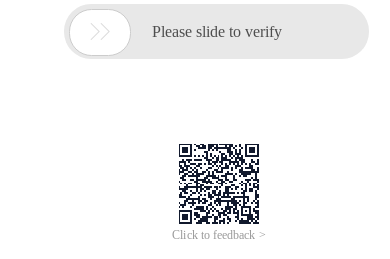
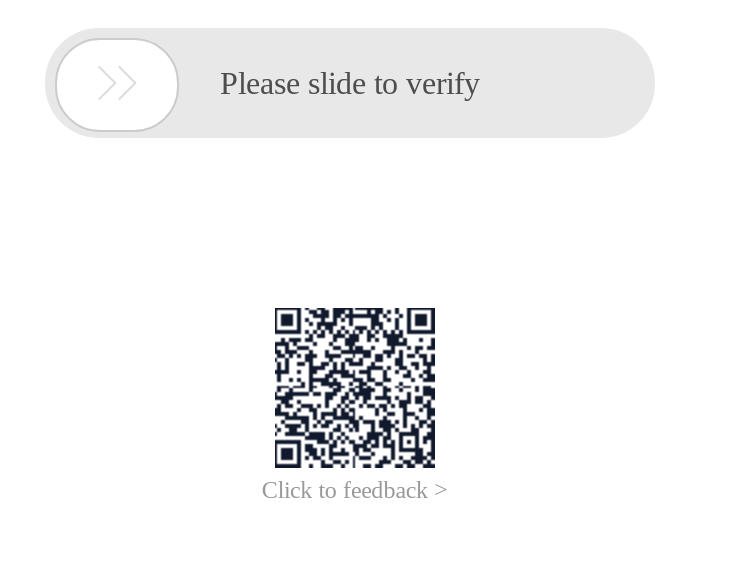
- [image]
+ [image]
